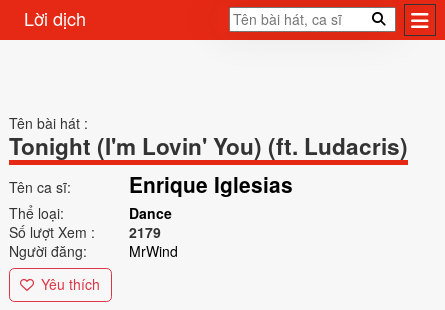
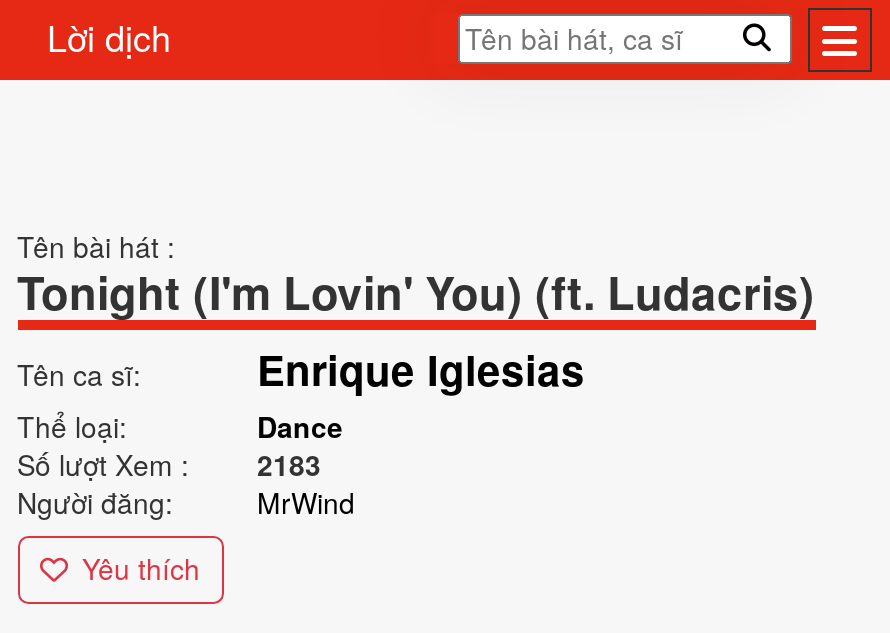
- Số lượt Xem : 2179
+ Số lượt Xem : 2183
